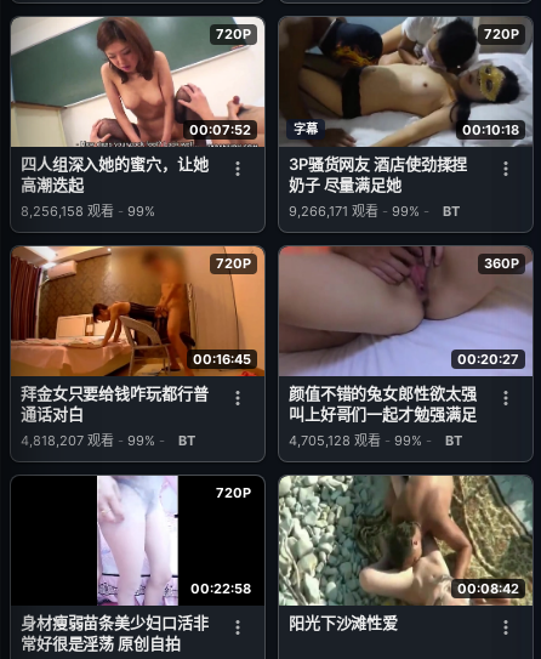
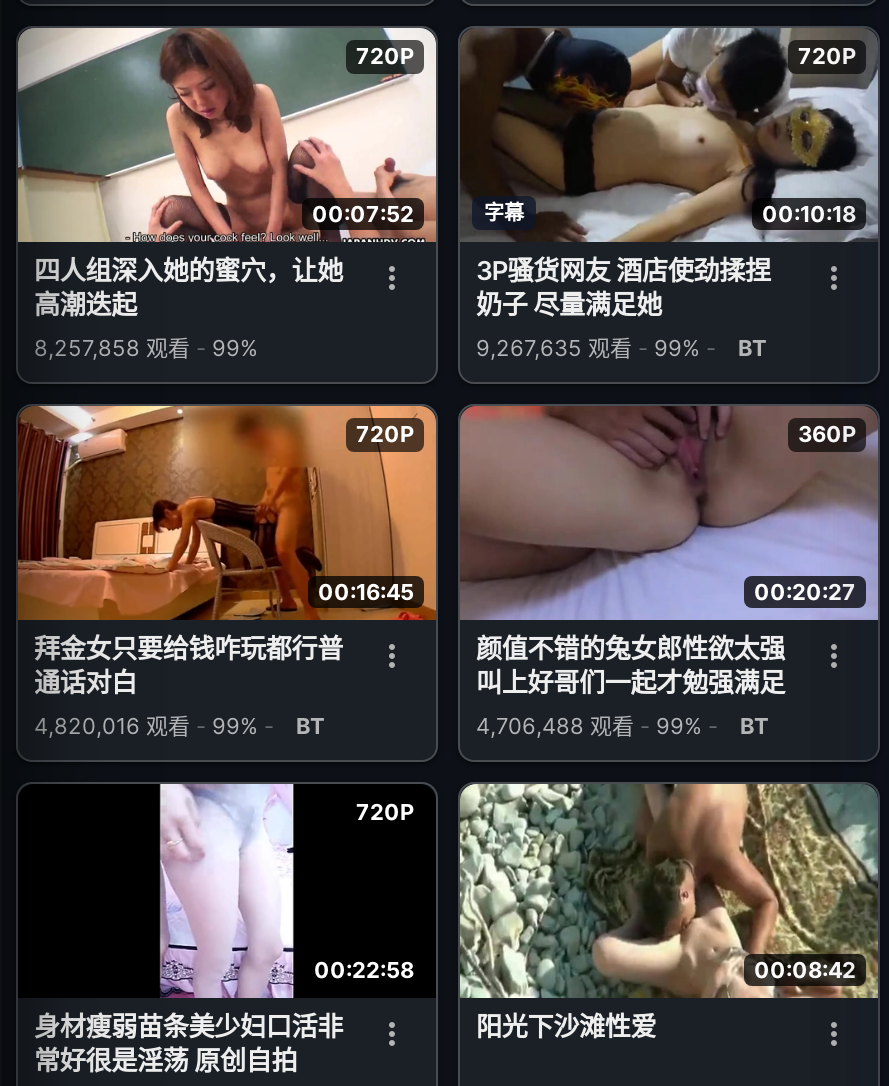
- 8,256,158观看 - 99%
+ 8,257,858观看 - 99%

- 9,266,171观看 - 99% - BT
+ 9,267,635观看 - 99% - BT

- 4,818,207观看 - 99% - BT
+ 4,820,016观看 - 99% - BT

- 4,705,128观看 - 99% - BT
+ 4,706,488观看 - 99% - BT
